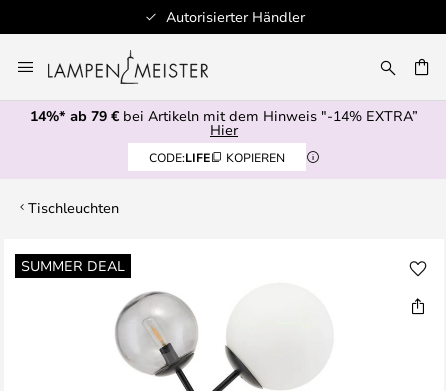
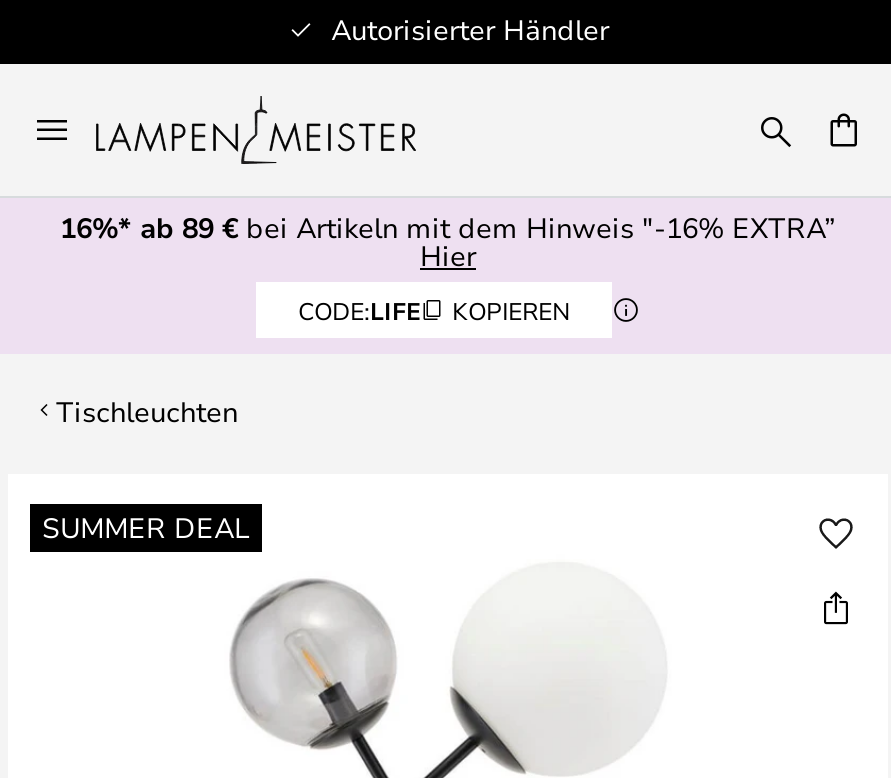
- 14%* ab 79 €bei Artikeln mit dem Hinweis "-14% EXTRA”
+ 16%* ab 89 €bei Artikeln mit dem Hinweis "-16% EXTRA”
